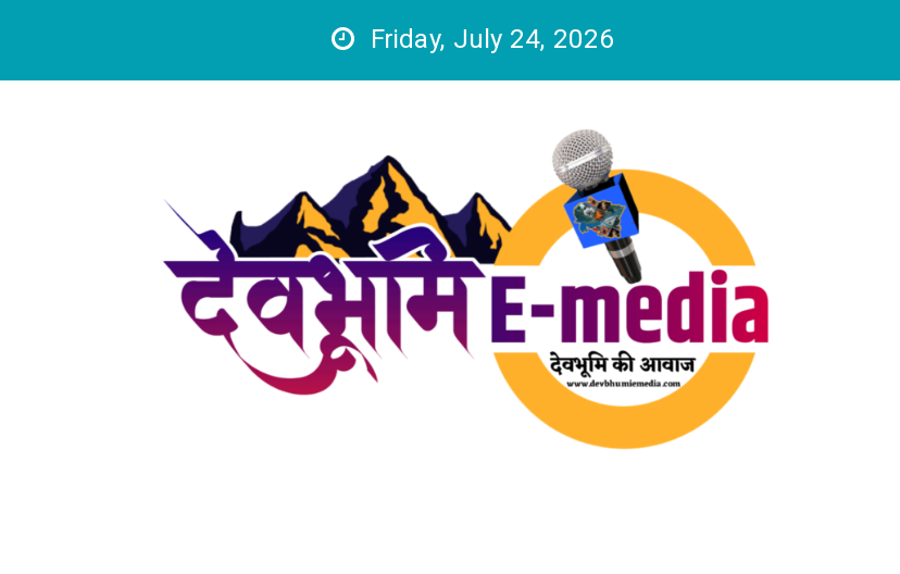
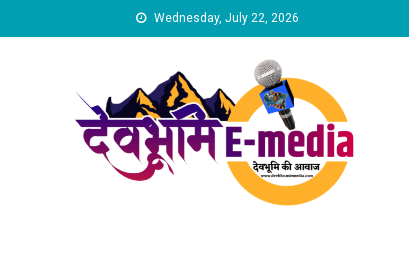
- Friday, July 24, 2026
+ Wednesday, July 22, 2026
